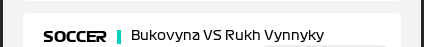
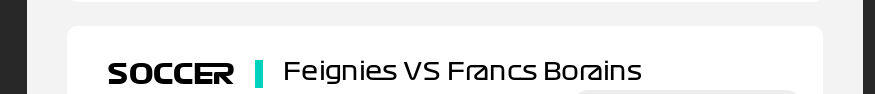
- Bukovyna VS Rukh Vynnyky
+ Feignies VS Francs Borains
